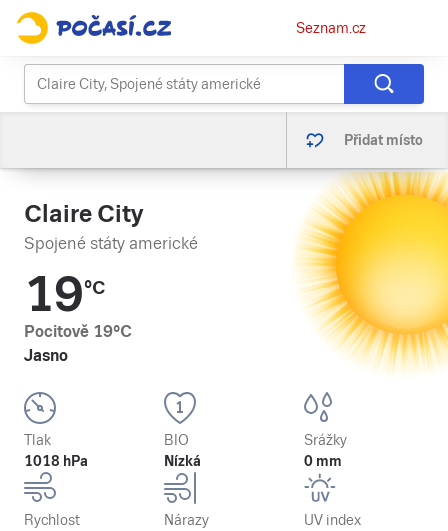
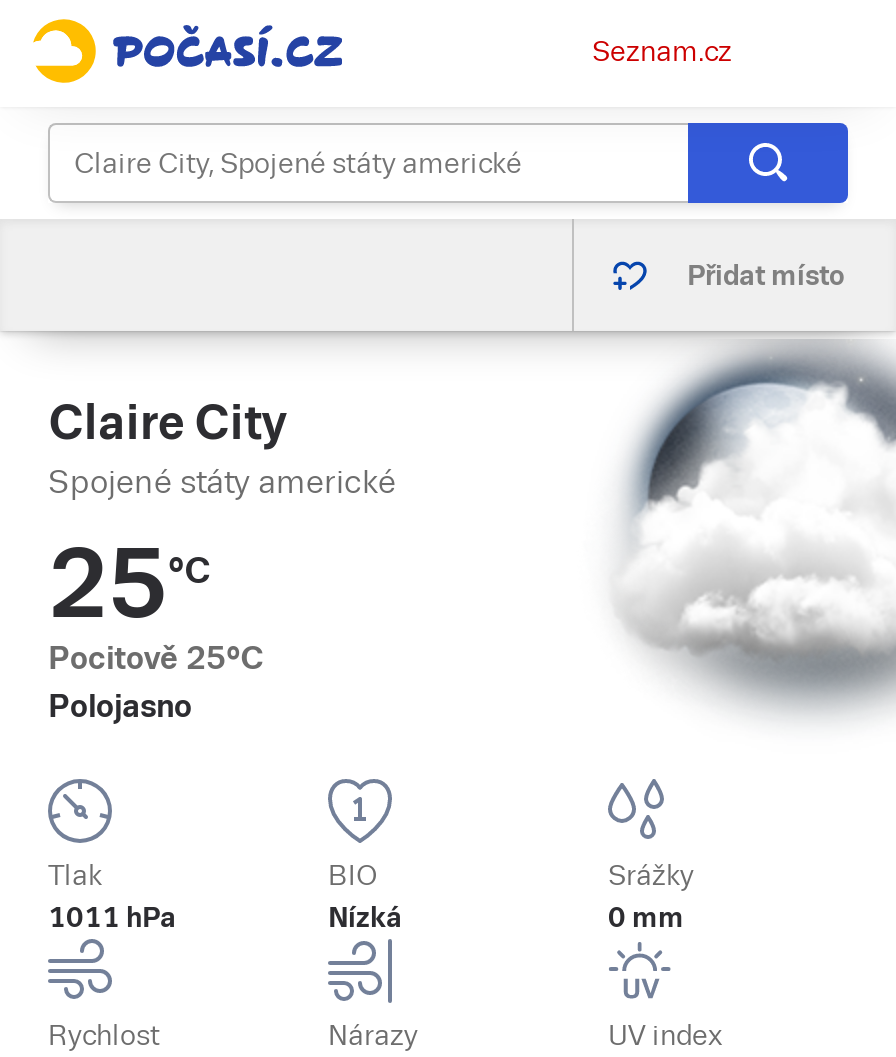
- [image]
+ [image]

- 19°C
- Pocitově 19°C
- Jasno
+ 25°C
+ Pocitově 25°C
+ Polojasno

- 1018 hPa
+ 1011 hPa
